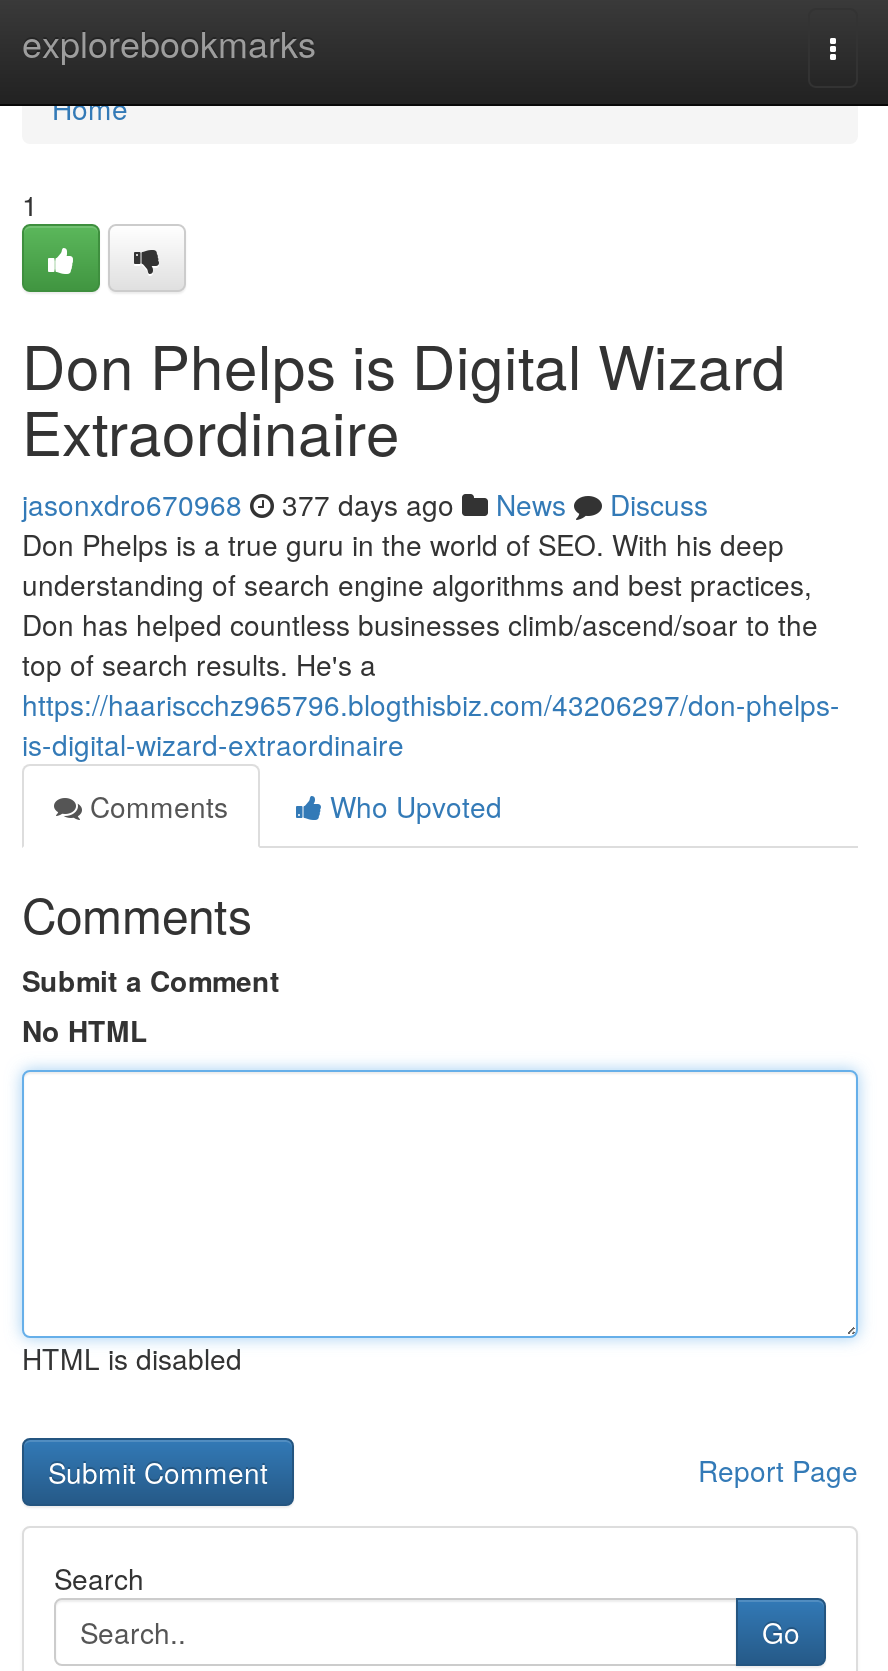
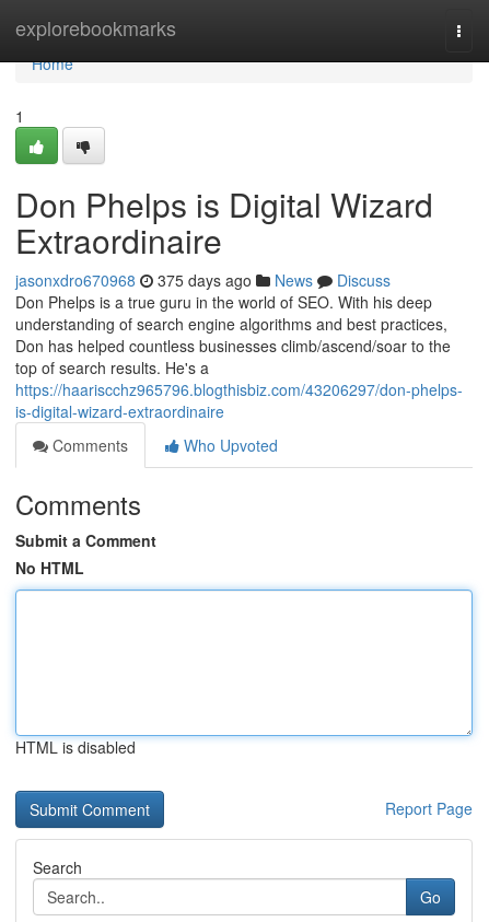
- jasonxdro670968 377 days ago News Discuss
+ jasonxdro670968 375 days ago News Discuss
